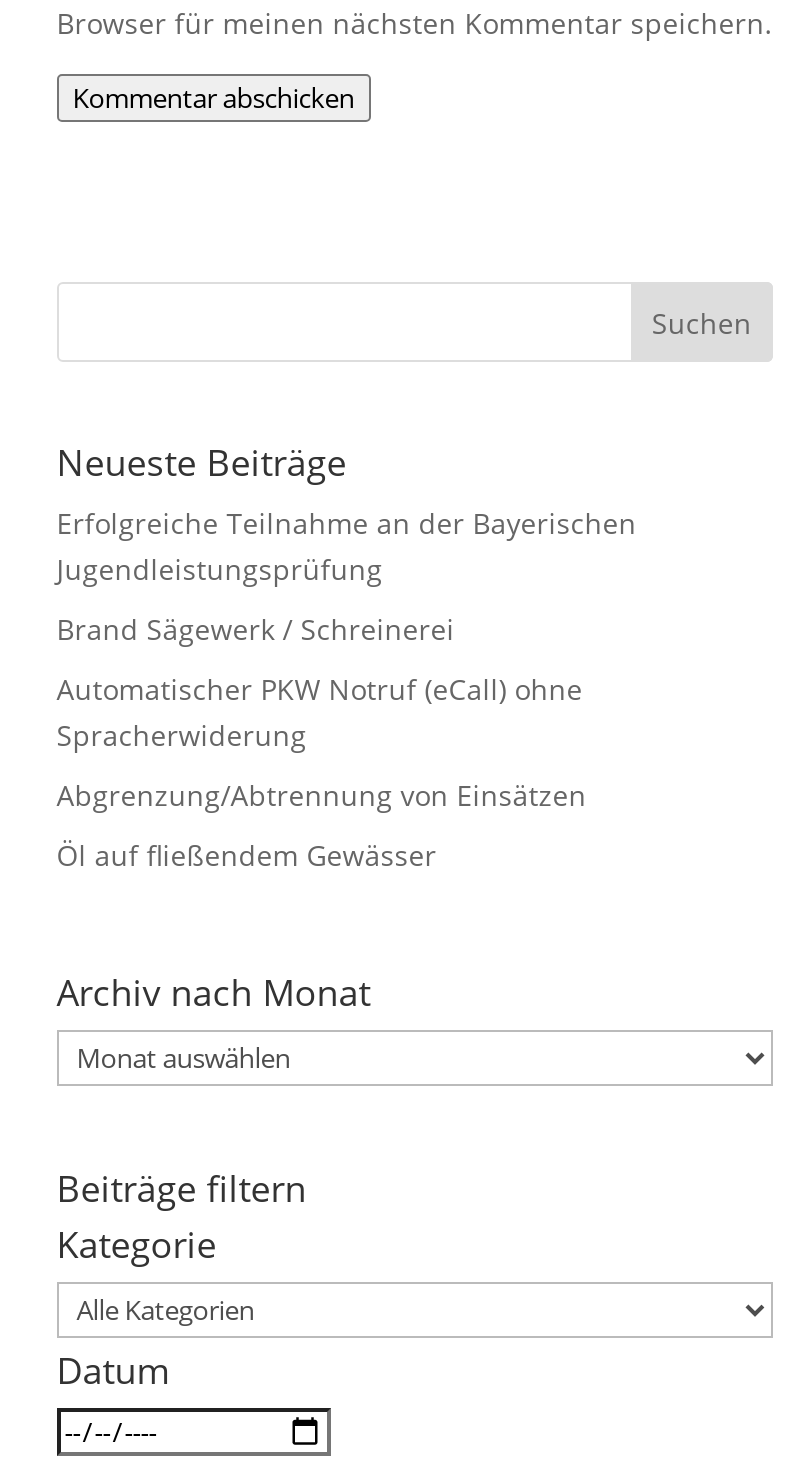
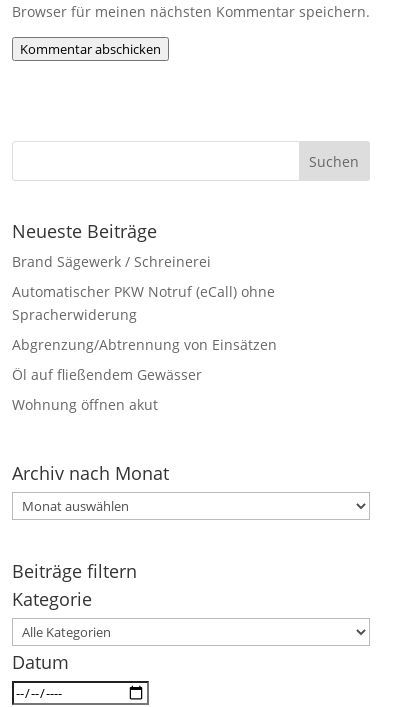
- Erfolgreiche Teilnahme an der Bayerischen
- Jugendleistungsprüfung

moved up: Brand Sägewerk / Schreinerei | Automatischer PKW Notruf (eCall) ohne | Spracherwiderung | Abgrenzung/Abtrennung von Einsätzen | Öl auf fließendem Gewässer

+ Wohnung öffnen akut
